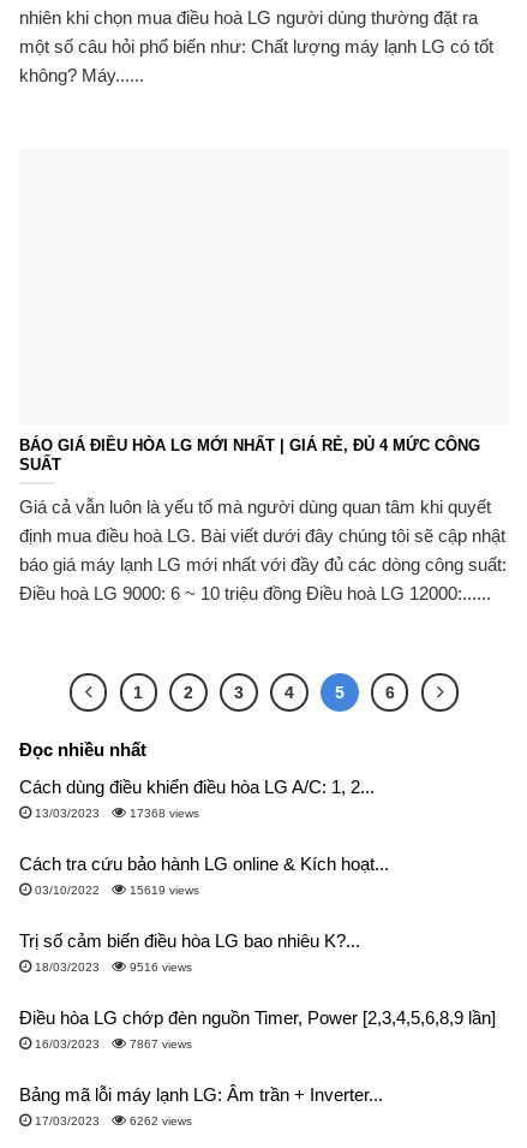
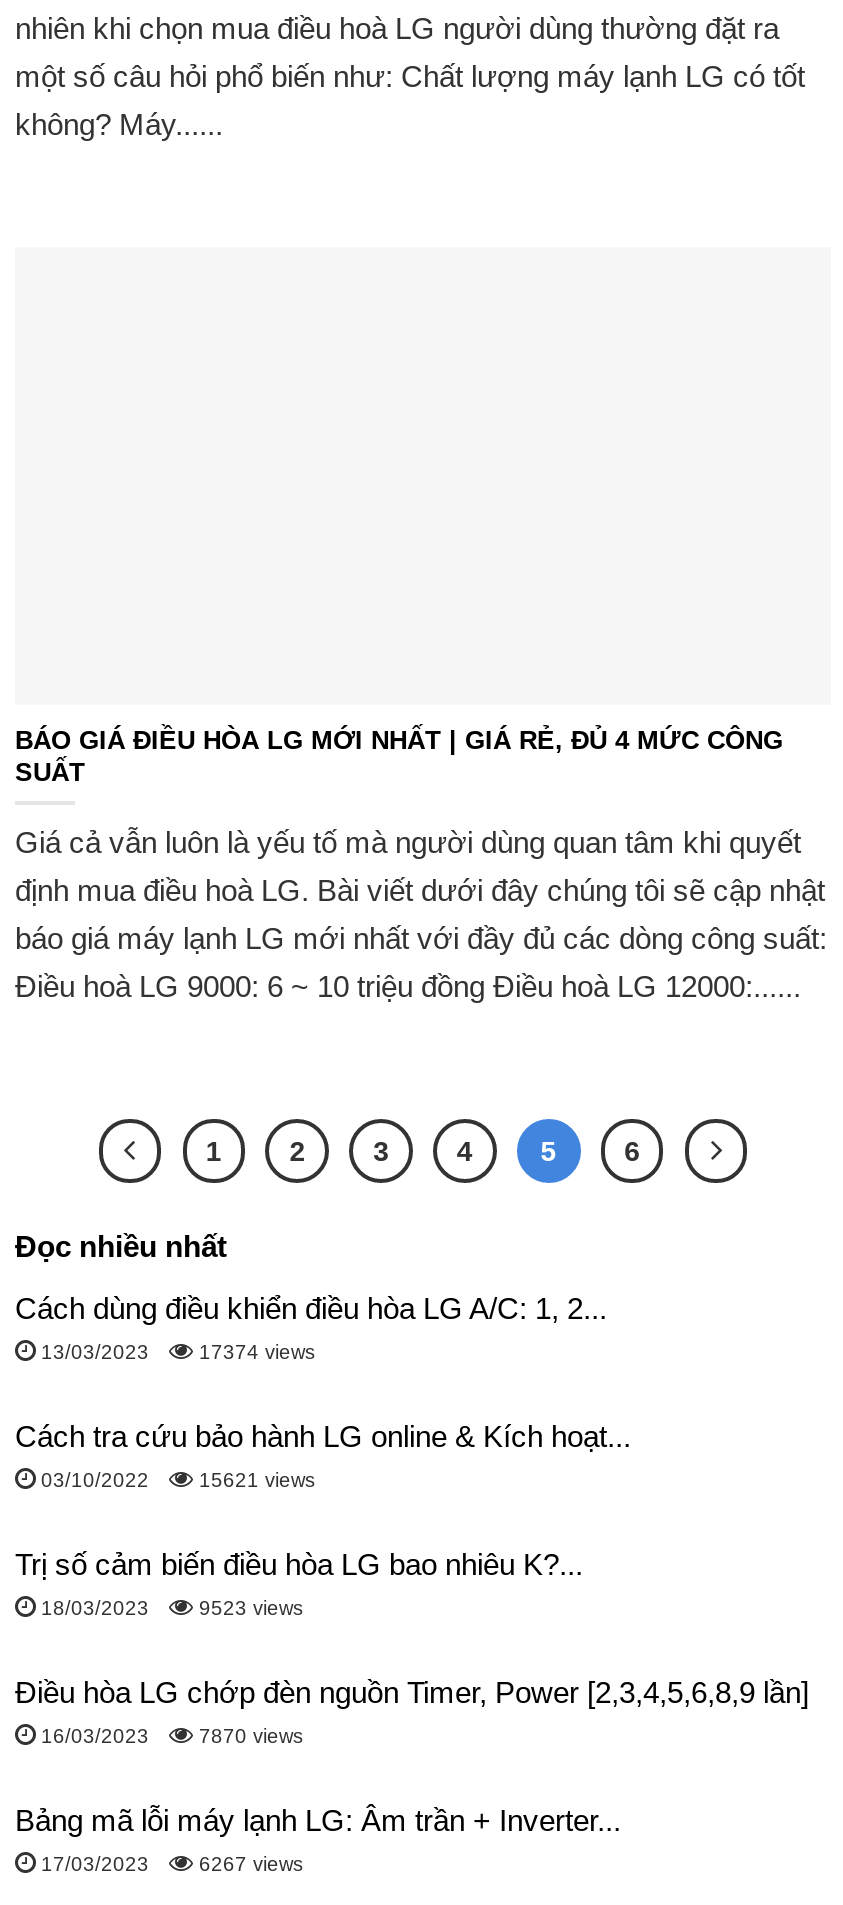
- 17368 views
+ 17374 views

- 15619 views
+ 15621 views

- 9516 views
+ 9523 views

- 7867 views
+ 7870 views

- 6262 views
+ 6267 views
